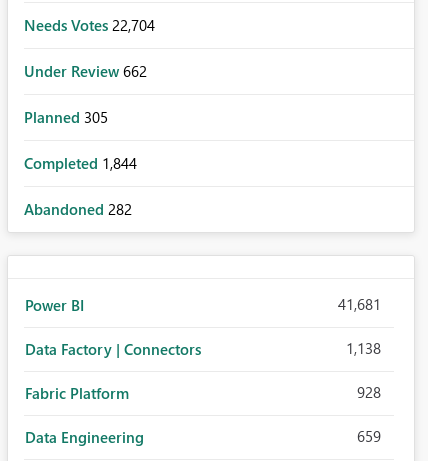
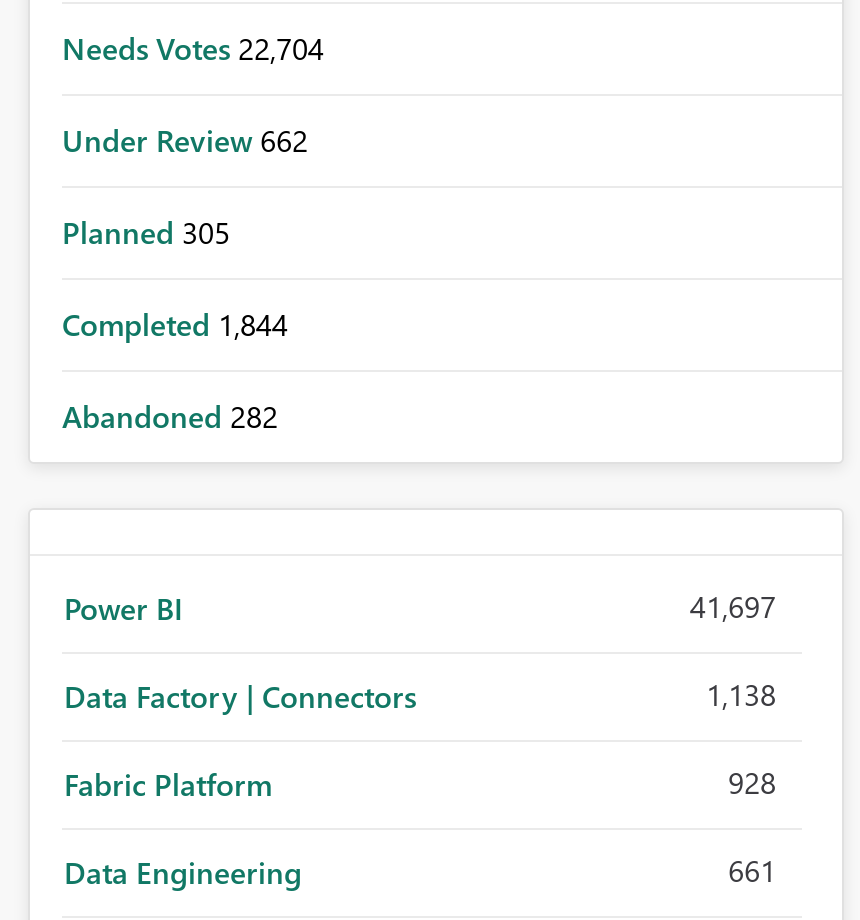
- 41,681
+ 41,697

- 659
+ 661
